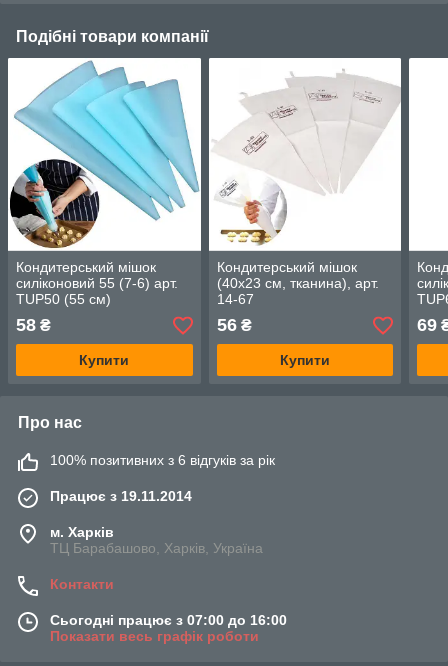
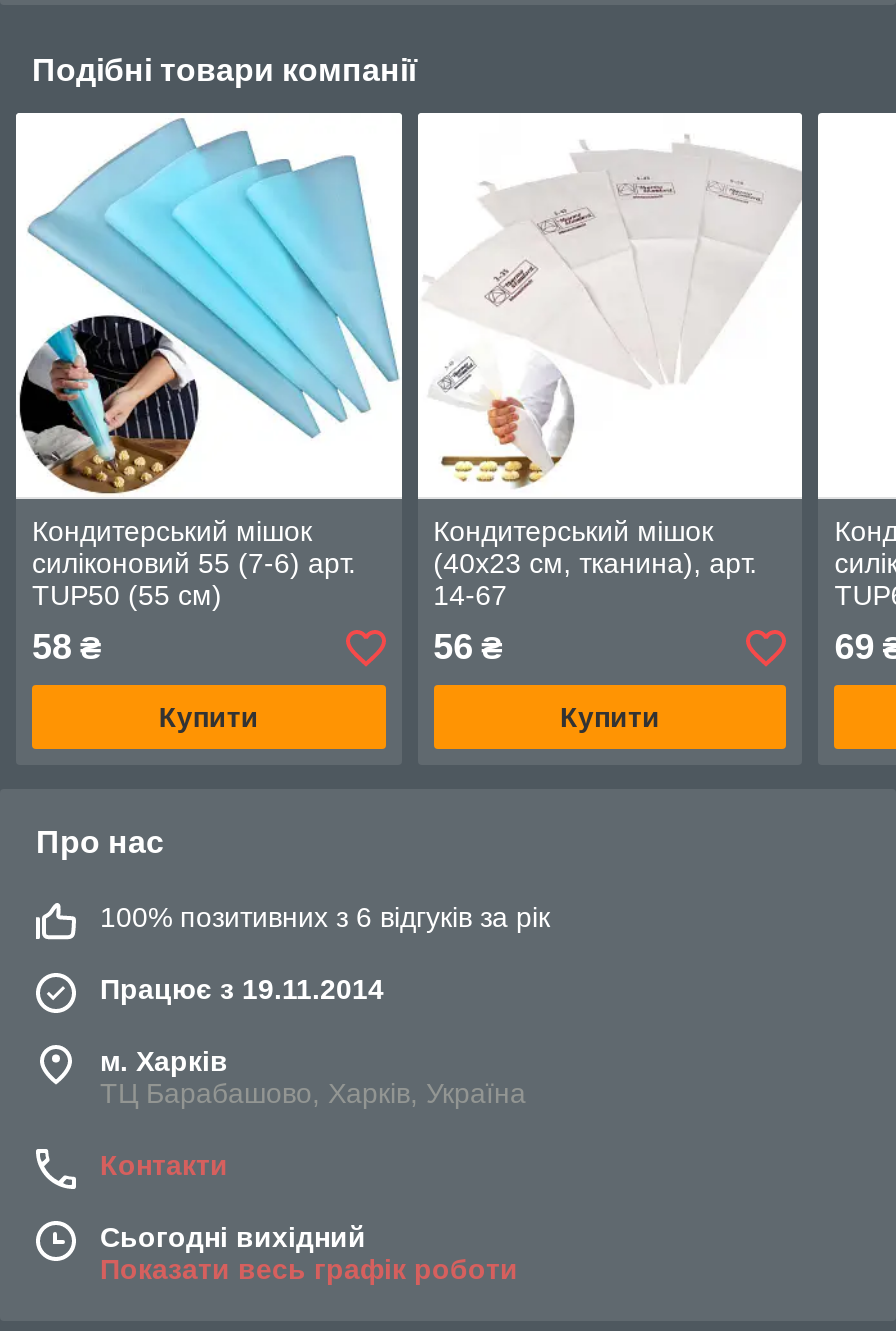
- Сьогодні працює з 07:00 до 16:00
+ Сьогодні вихідний
